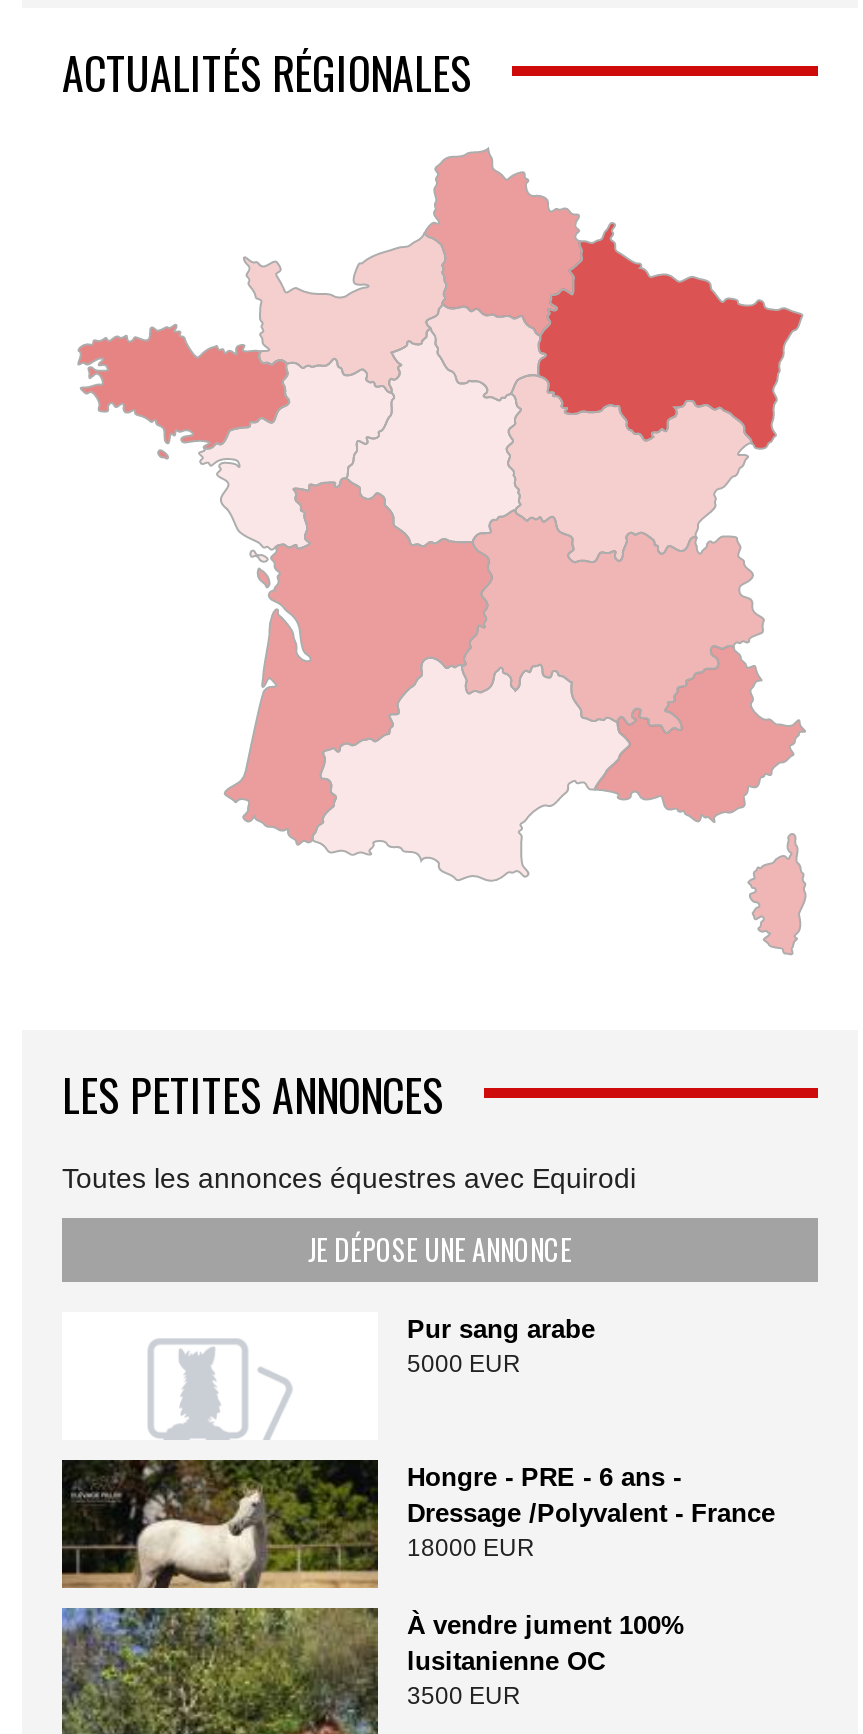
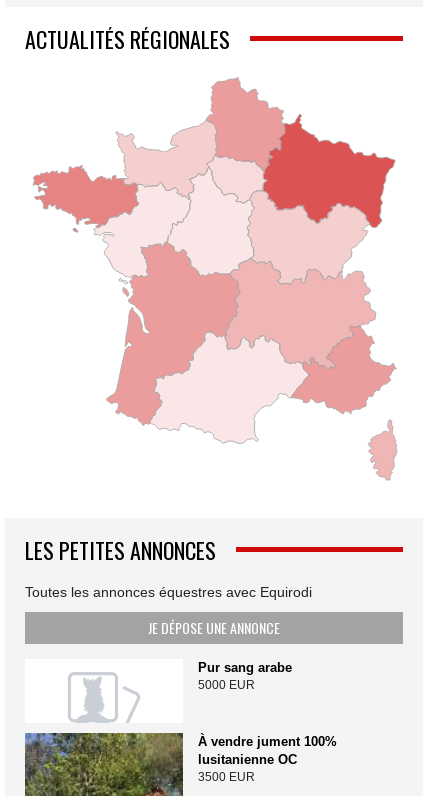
- [image]
- Hongre - PRE - 6 ans -
- Dressage /Polyvalent - France
- 18000 EUR
